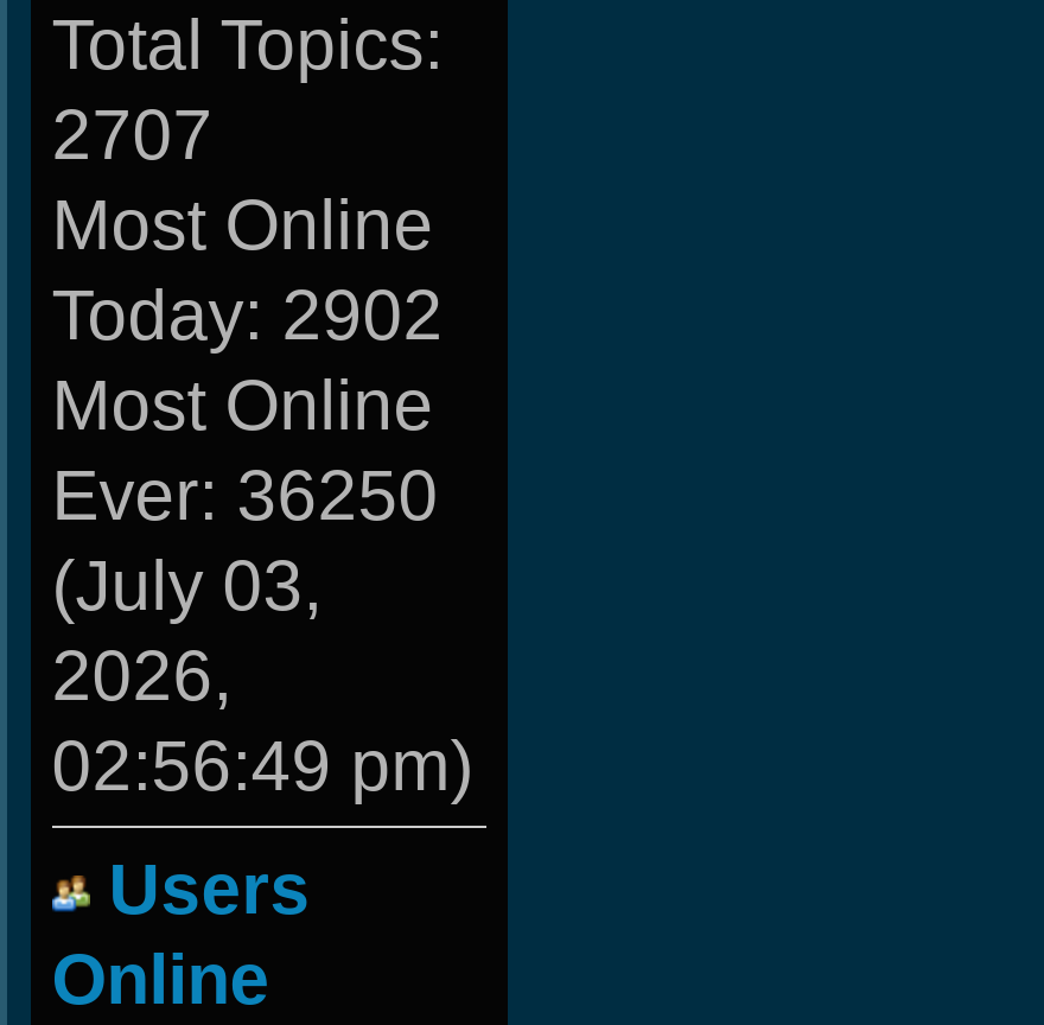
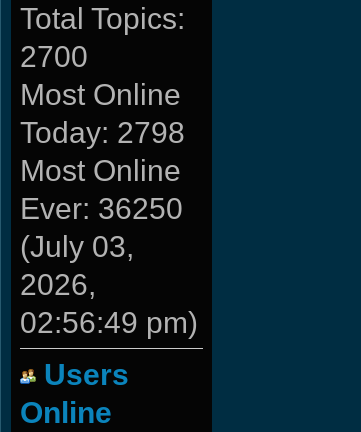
- 2707
+ 2700

- Today: 2902
+ Today: 2798
